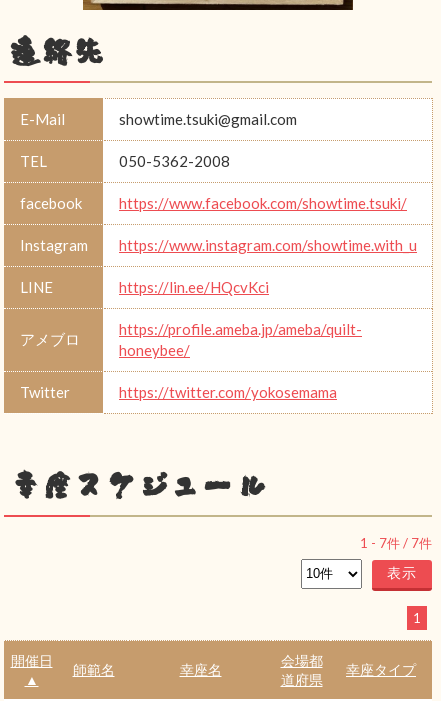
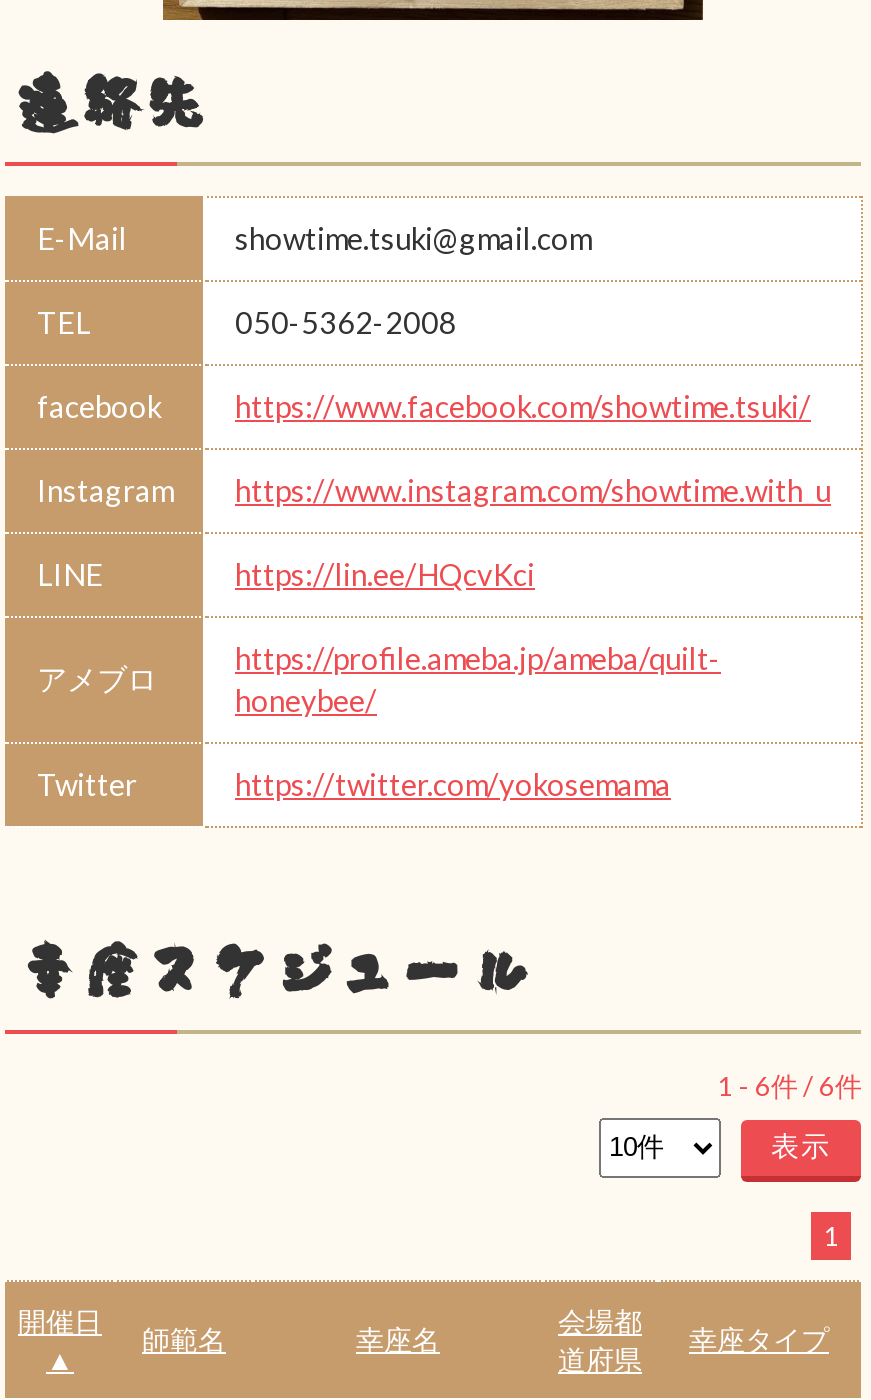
- 1 - 7件 / 7件
+ 1 - 6件 / 6件
